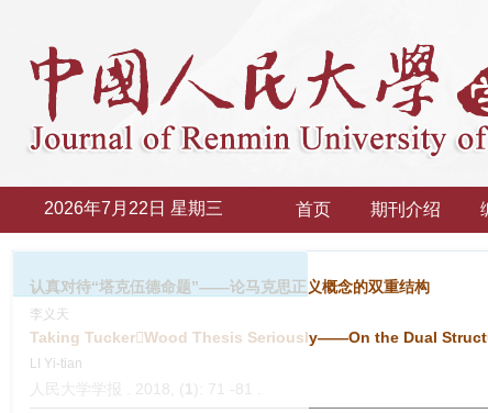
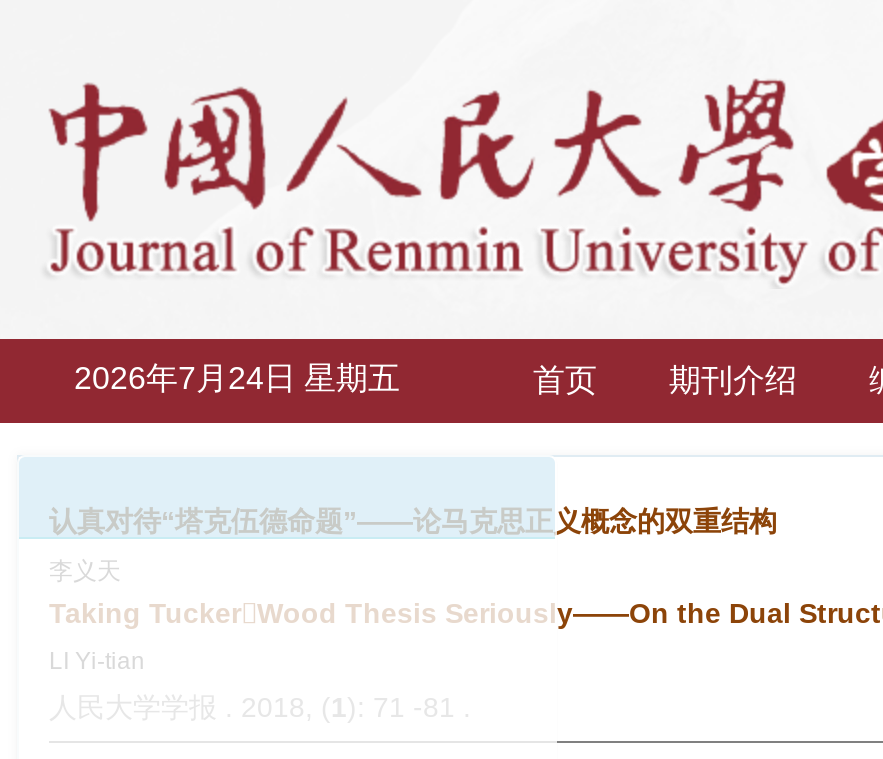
- 2026年7月22日 星期三
+ 2026年7月24日 星期五
